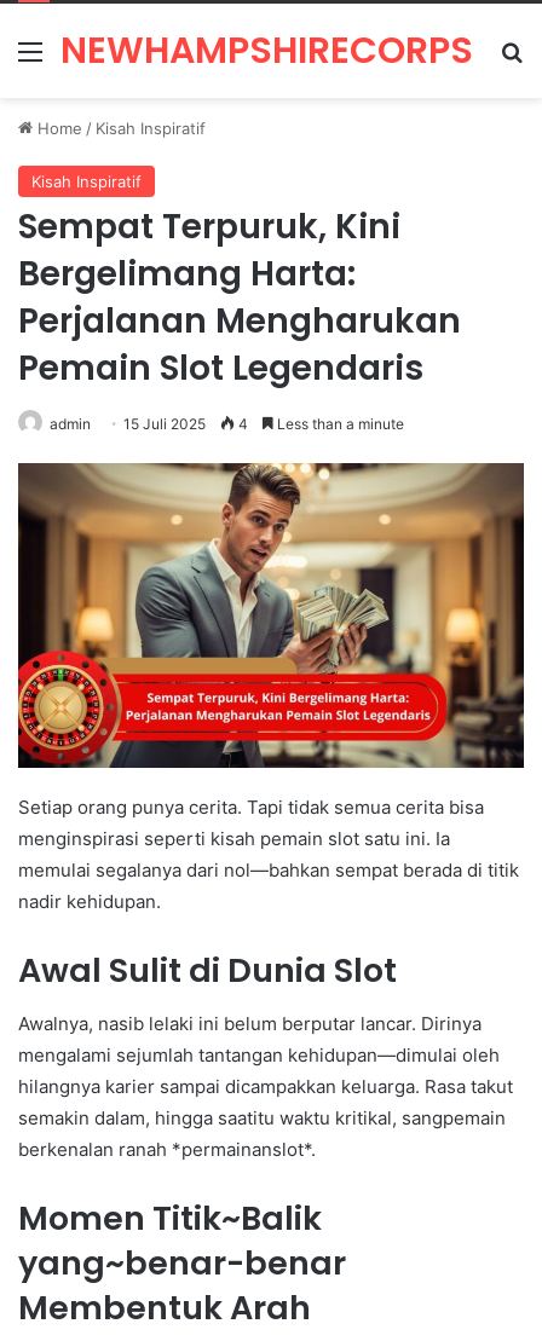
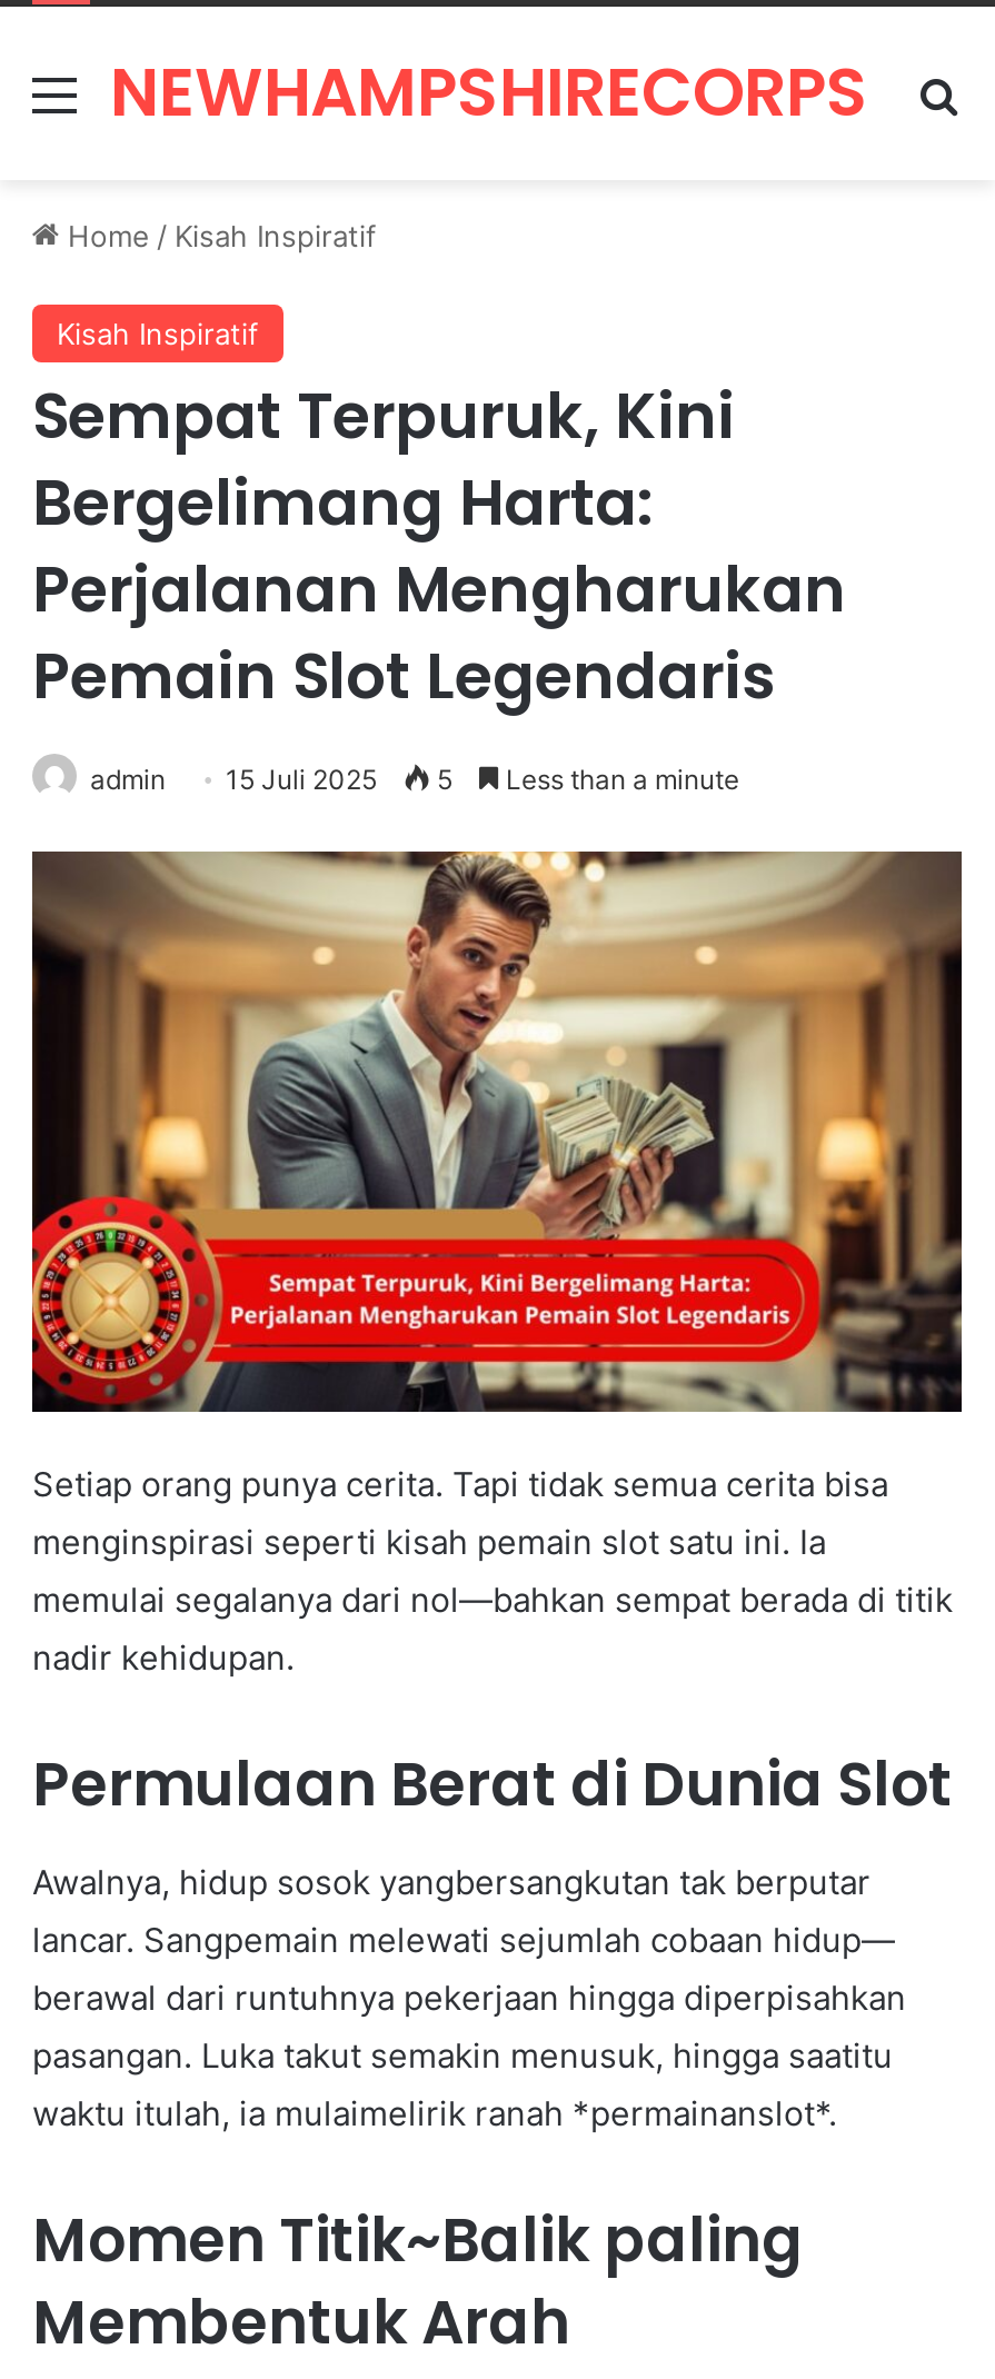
- admin 15 Juli 2025 4 Less than a minute
+ admin 15 Juli 2025 5 Less than a minute

- Awal Sulit di Dunia Slot
- Awalnya, nasib lelaki ini belum berputar lancar. Dirinya
- mengalami sejumlah tantangan kehidupan—dimulai oleh
- hilangnya karier sampai dicampakkan keluarga. Rasa takut
- semakin dalam, hingga saatitu waktu kritikal, sangpemain
- berkenalan ranah *permainanslot*.
+ Permulaan Berat di Dunia Slot
+ Awalnya, hidup sosok yangbersangkutan tak berputar
+ lancar. Sangpemain melewati sejumlah cobaan hidup—
+ berawal dari runtuhnya pekerjaan hingga diperpisahkan
+ pasangan. Luka takut semakin menusuk, hingga saatitu
+ waktu itulah, ia mulaimelirik ranah *permainanslot*.

- Momen Titik~Balik
- yang~benar-benar
+ Momen Titik~Balik paling
